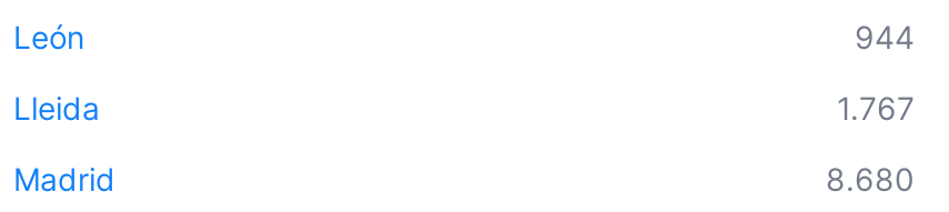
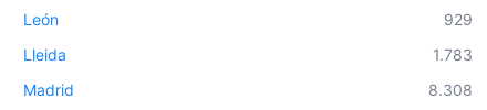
- 944
+ 929

- 1.767
+ 1.783

- 8.680
+ 8.308
